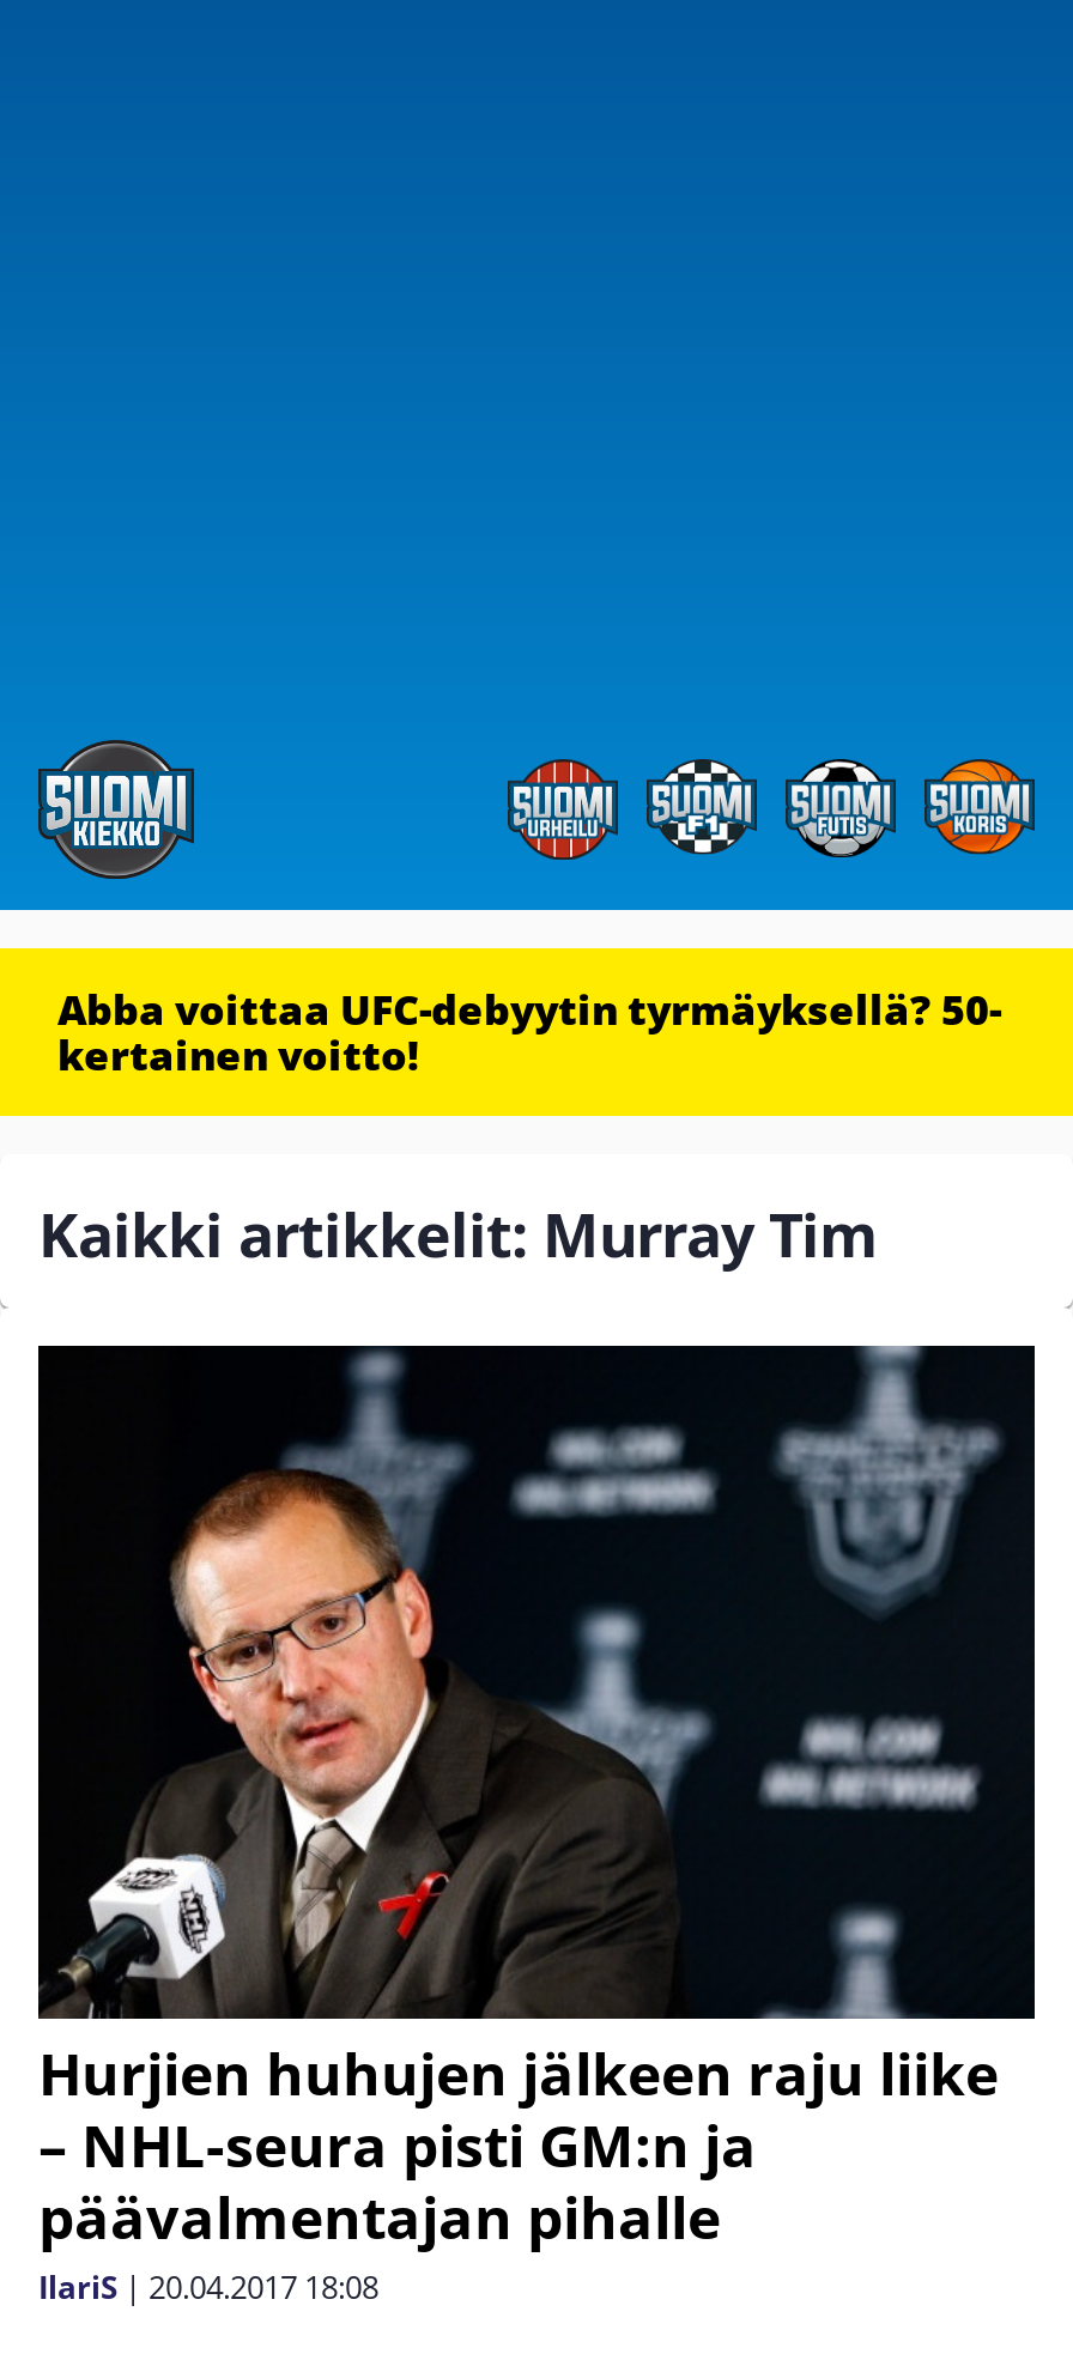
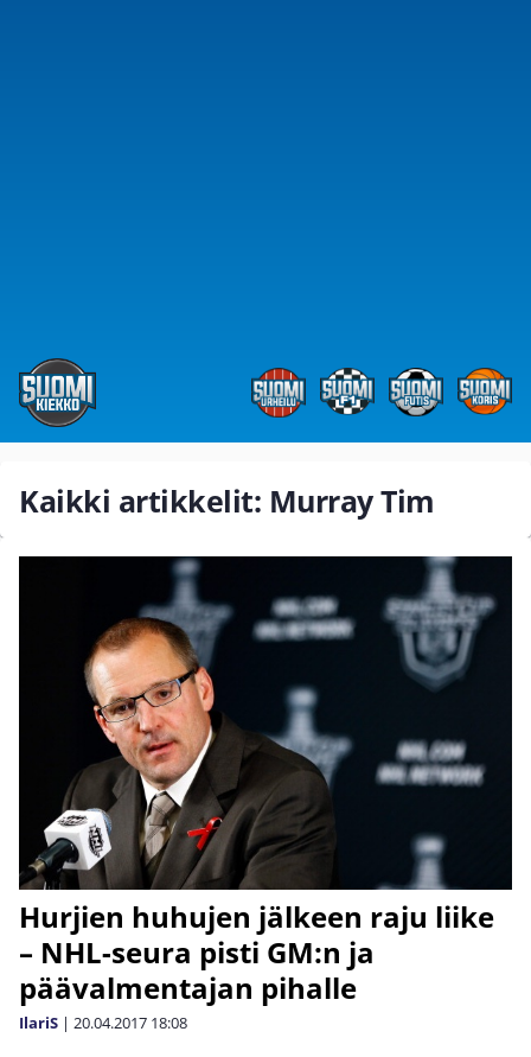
- Abba voittaa UFC-debyytin tyrmäyksellä? 50-
- kertainen voitto!
